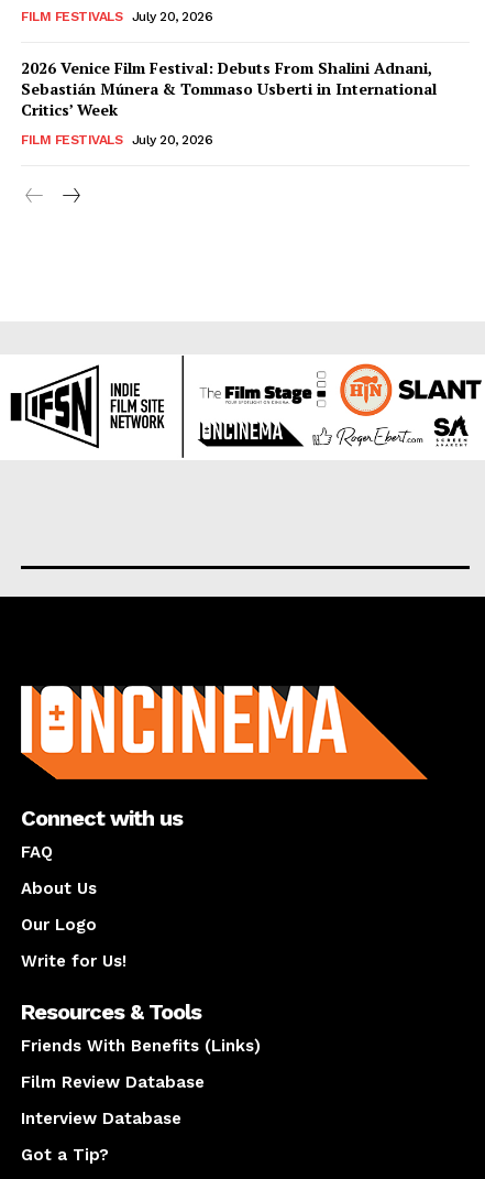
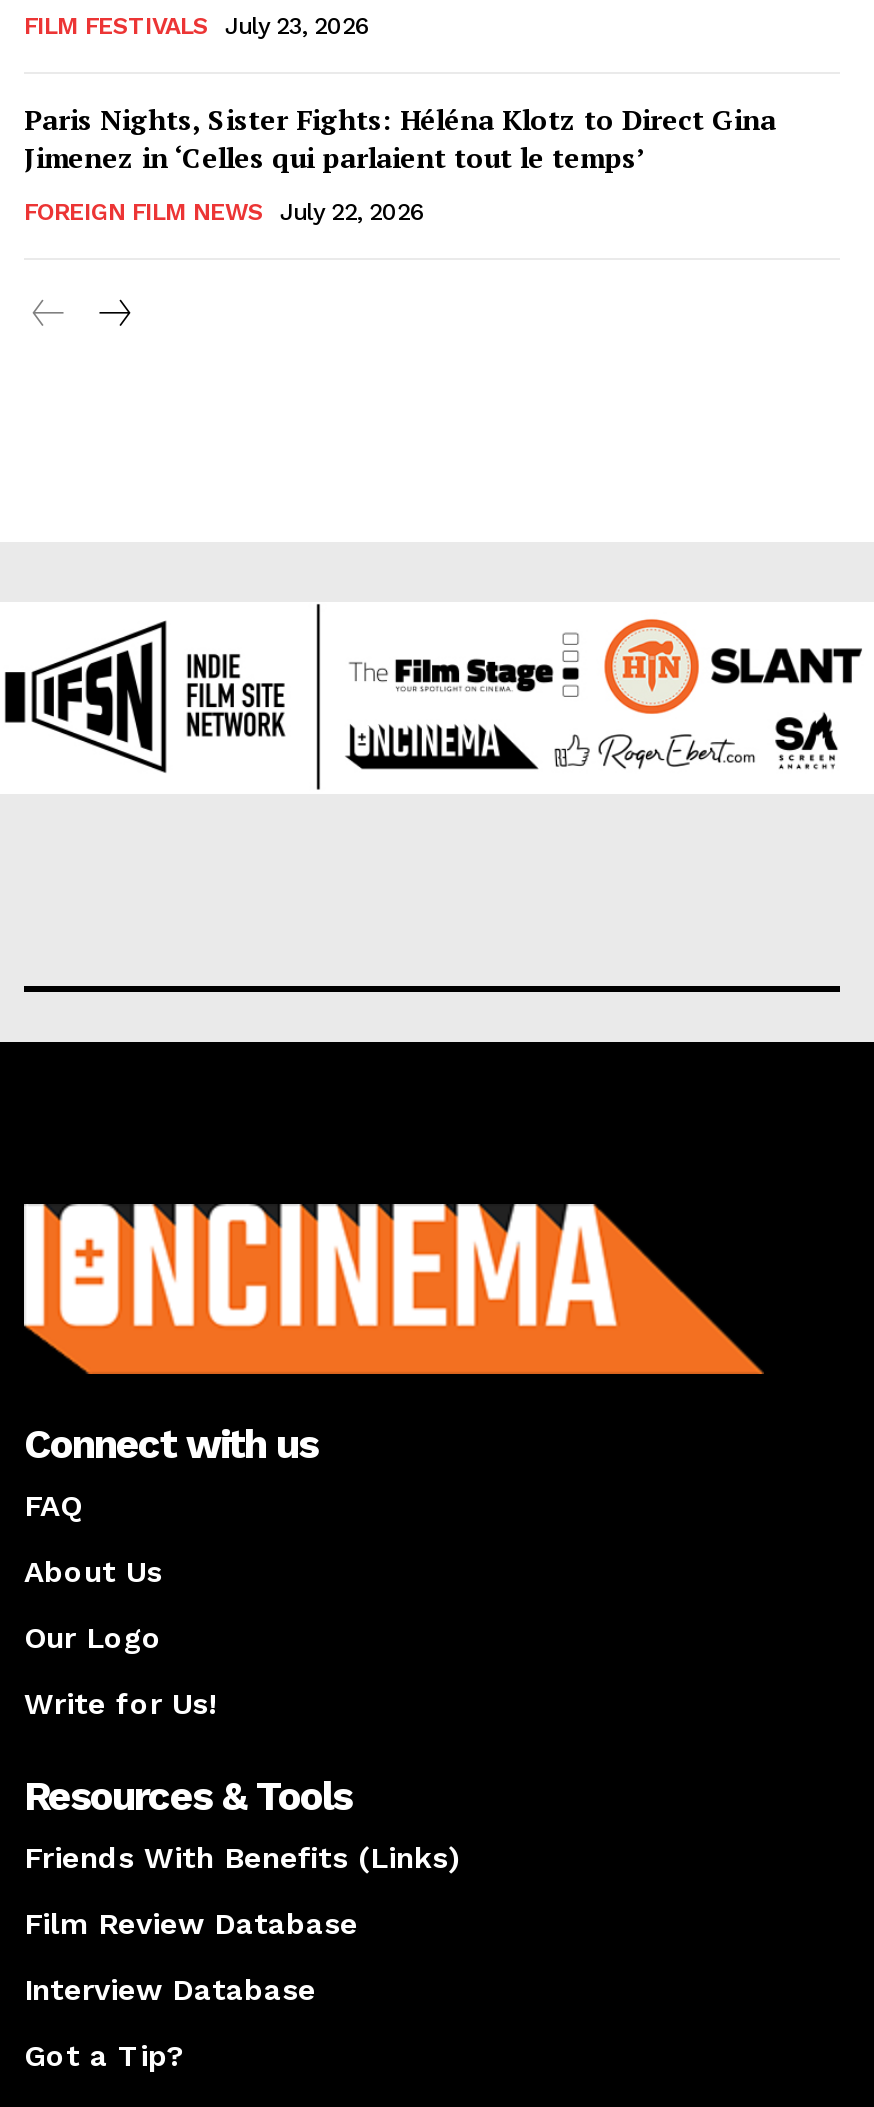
- FILM FESTIVALS July 20, 2026
+ FILM FESTIVALS July 23, 2026

- 2026 Venice Film Festival: Debuts From Shalini Adnani,
- Sebastián Múnera & Tommaso Usberti in International
- Critics’ Week
+ Paris Nights, Sister Fights: Héléna Klotz to Direct Gina
+ Jimenez in ‘Celles qui parlaient tout le temps’

- FILM FESTIVALS
- July 20, 2026
+ FOREIGN FILM NEWS
+ July 22, 2026
